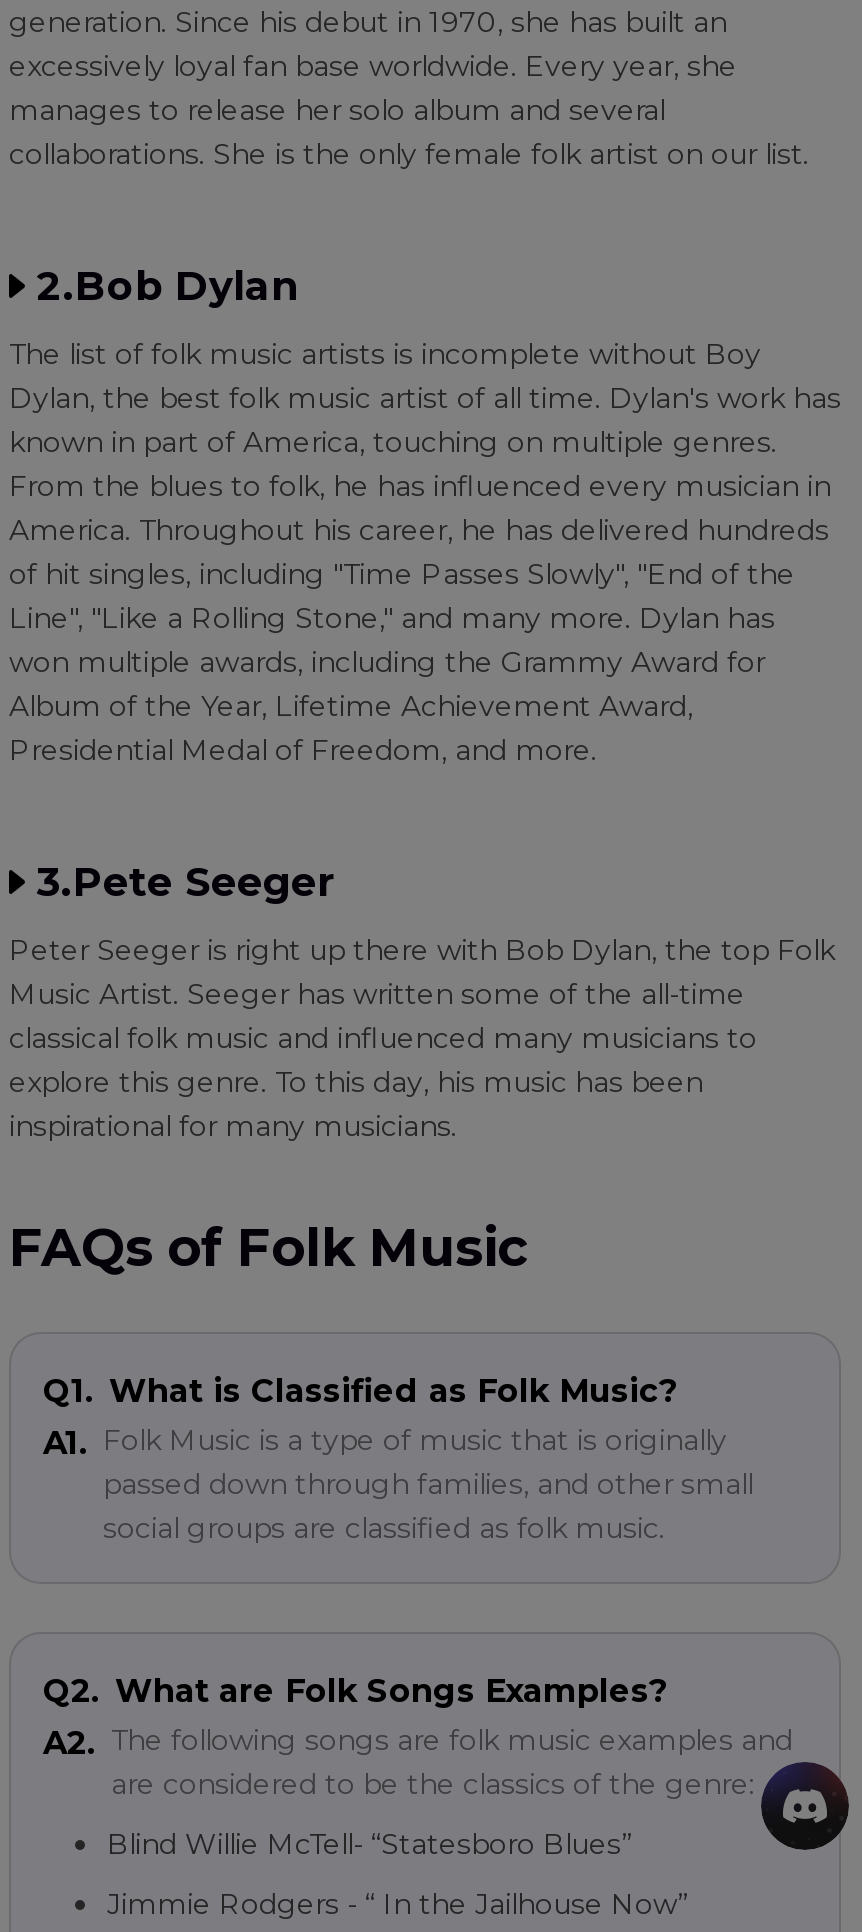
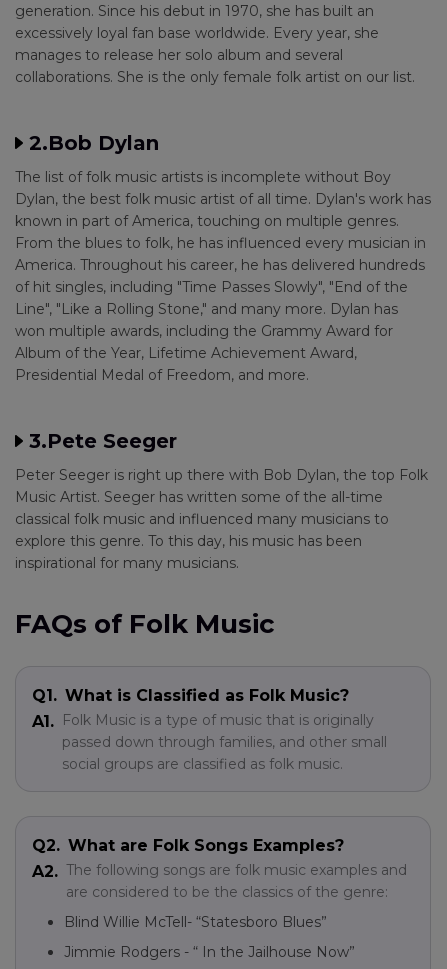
- [image]
